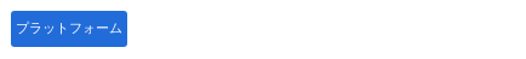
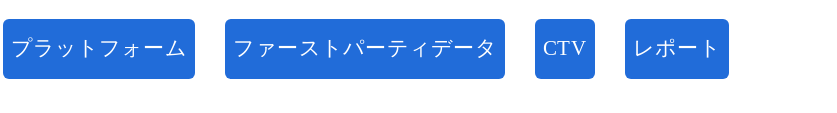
+ ファーストパーティデータ
+ CTV
+ レポート
